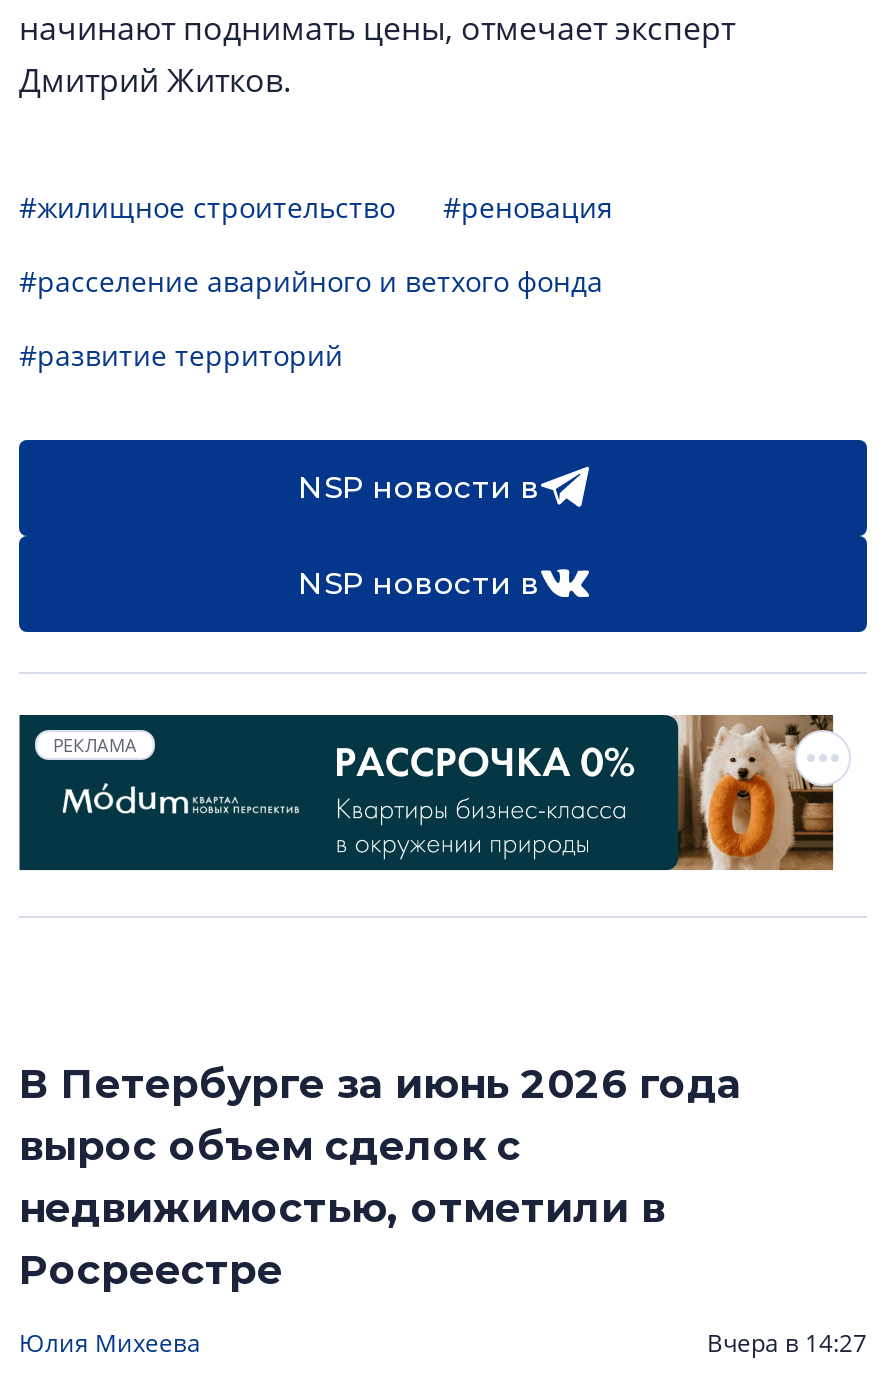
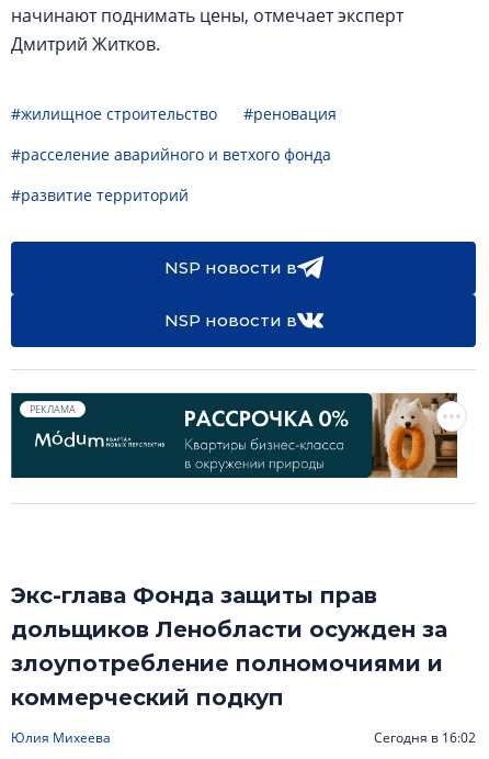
- В Петербурге за июнь 2026 года
- вырос объем сделок с
- недвижимостью, отметили в
- Росреестре
+ Экс-глава Фонда защиты прав
+ дольщиков Ленобласти осужден за
+ злоупотребление полномочиями и
+ коммерческий подкуп

- Вчера в 14:27
+ Сегодня в 16:02
